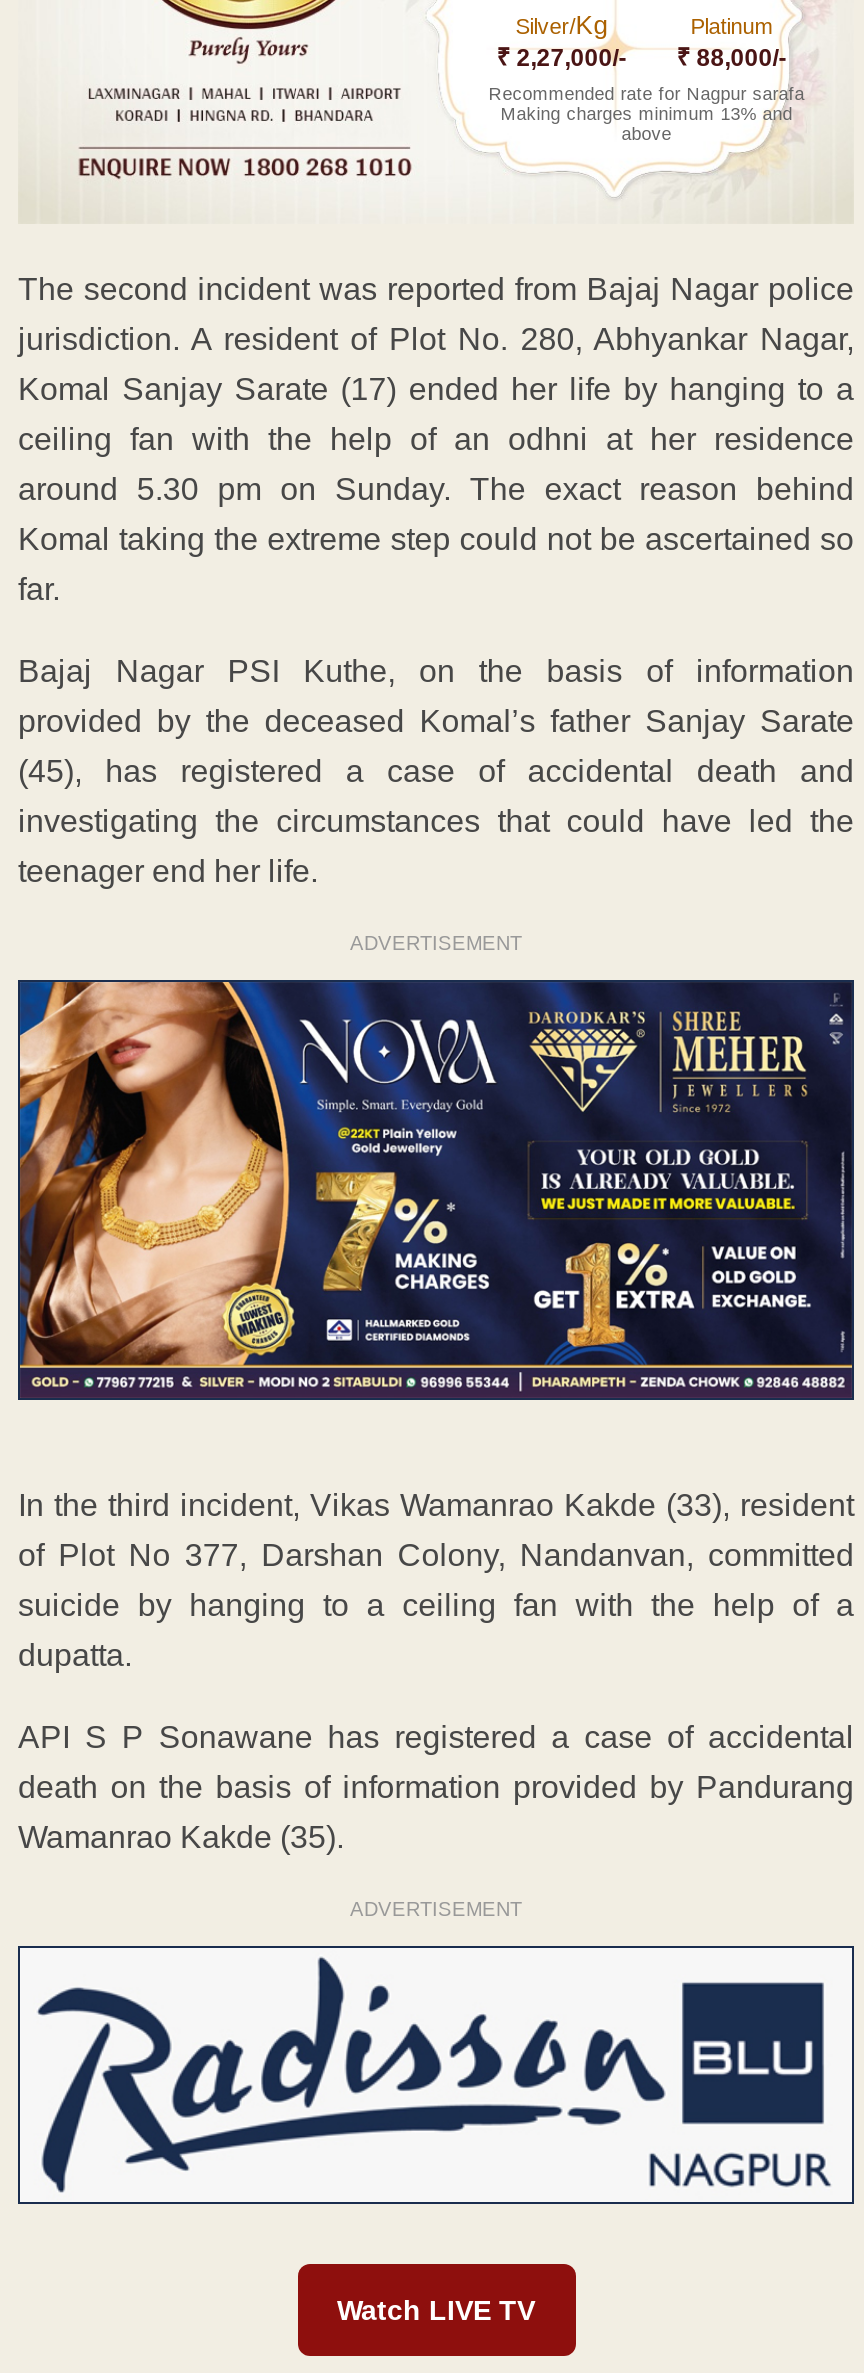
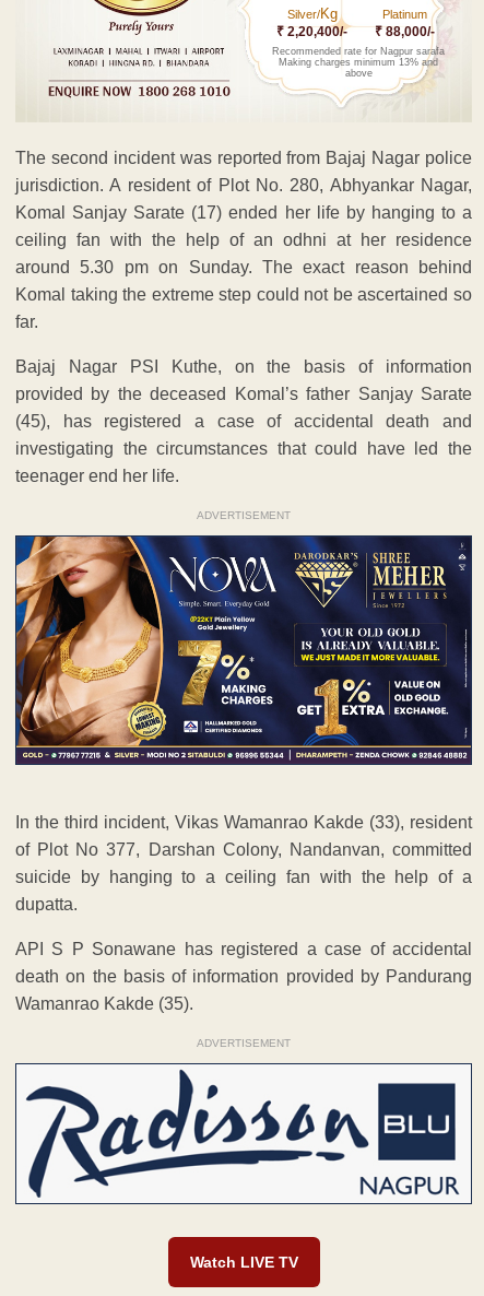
- ₹ 2,27,000/- ₹ 88,000/-
+ ₹ 2,20,400/- ₹ 88,000/-
